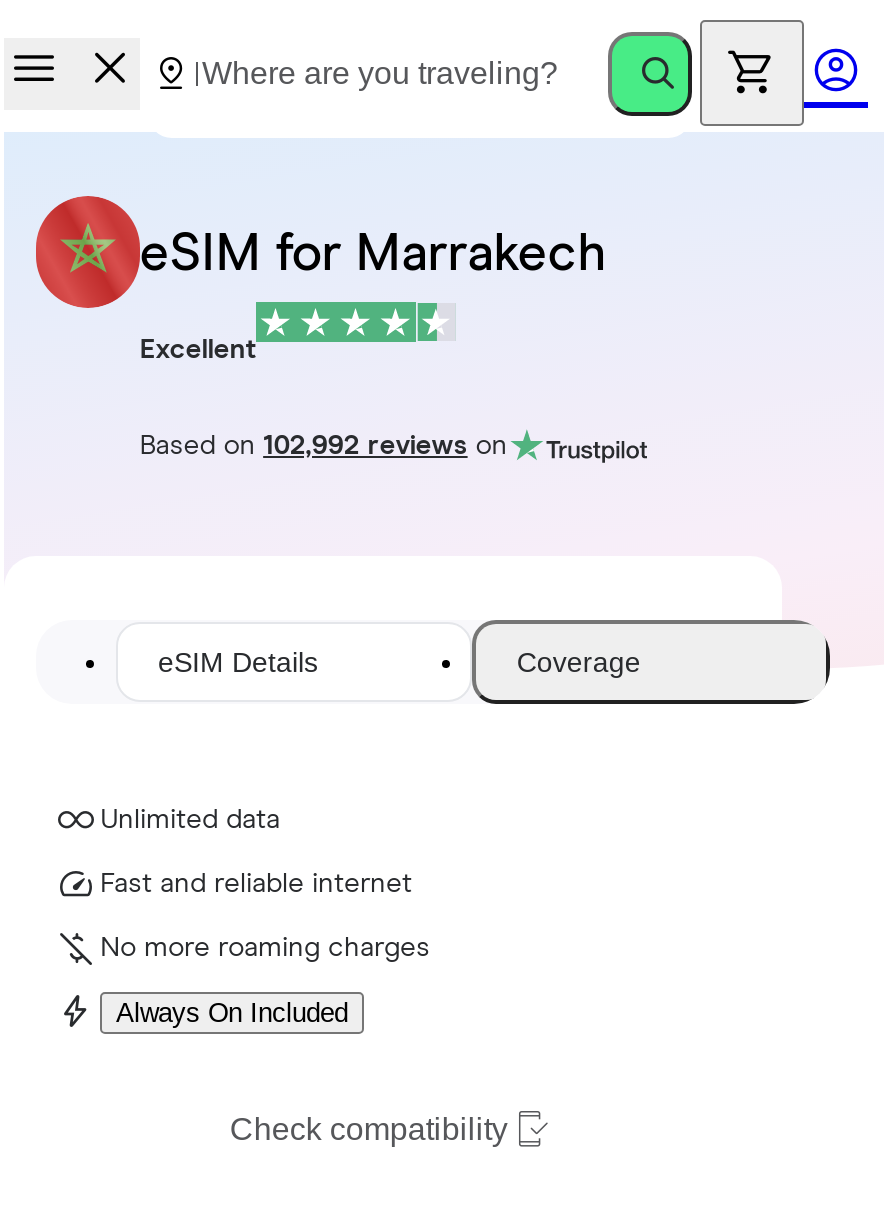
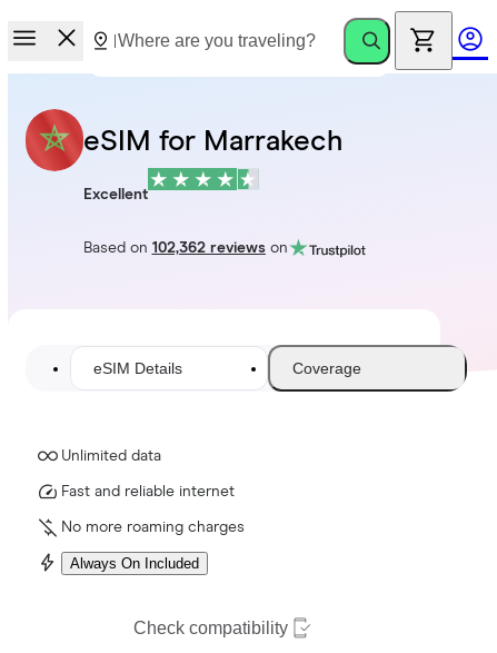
- Based on 102,992 reviews on
+ Based on 102,362 reviews on
